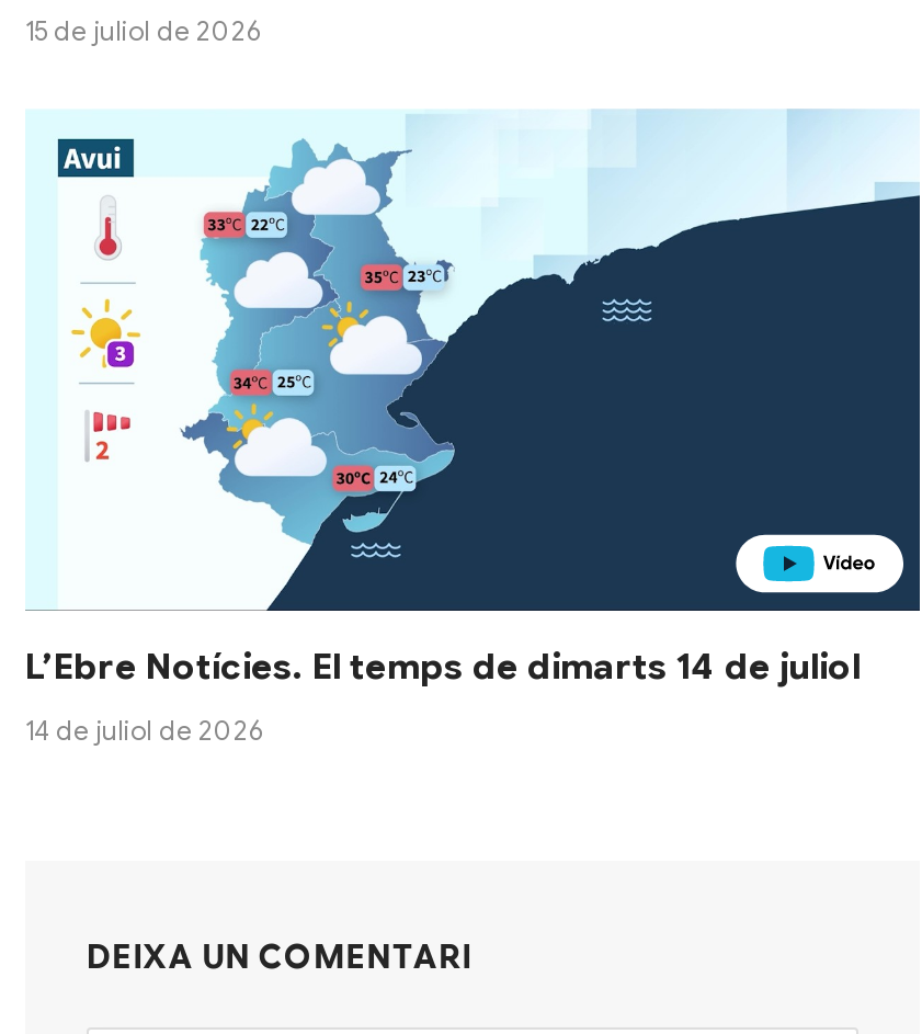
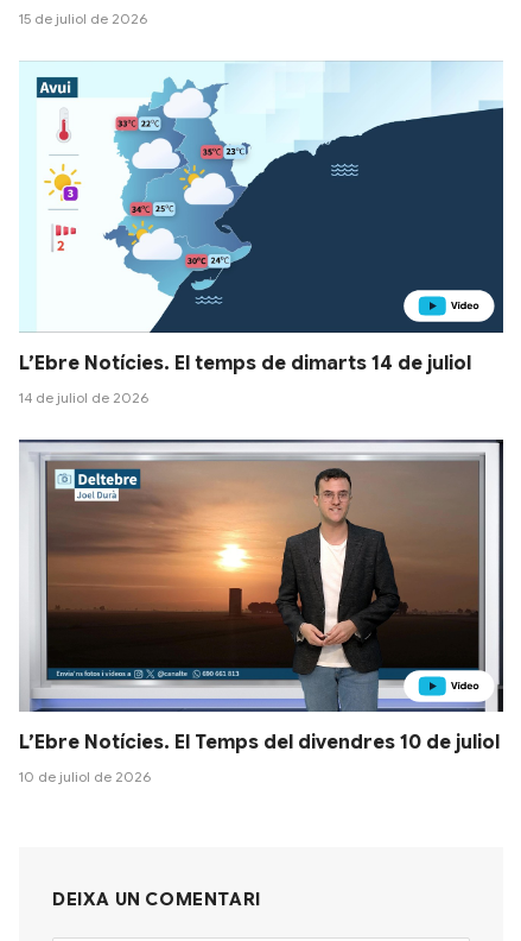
+ [image]
+ L’Ebre Notícies. El Temps del divendres 10 de juliol
+ 10 de juliol de 2026
